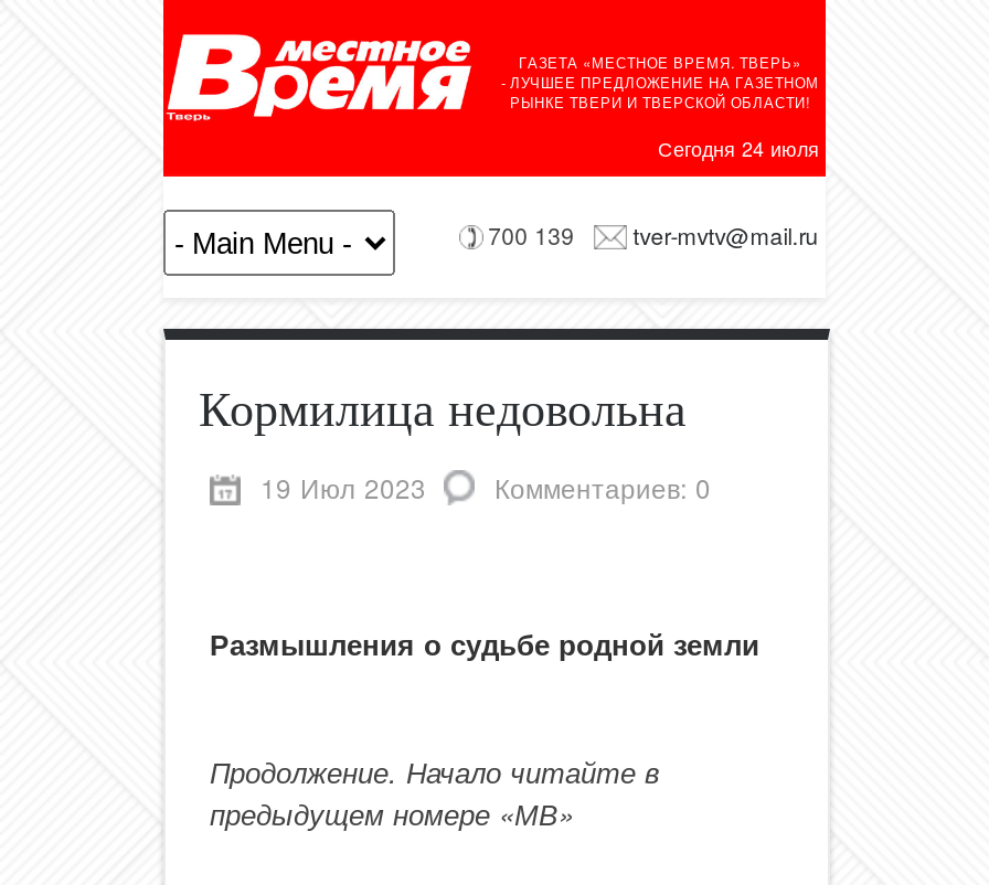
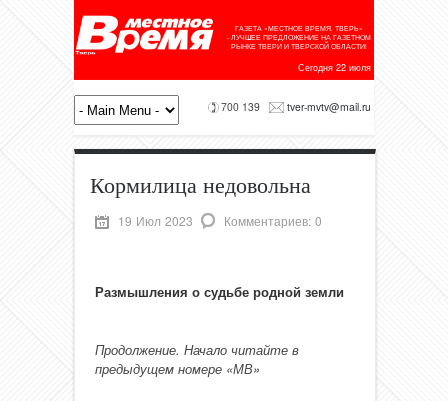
- Сегодня 24 июля
+ Сегодня 22 июля
